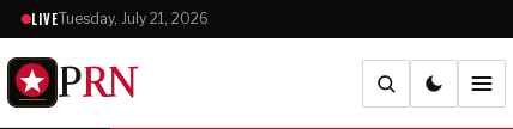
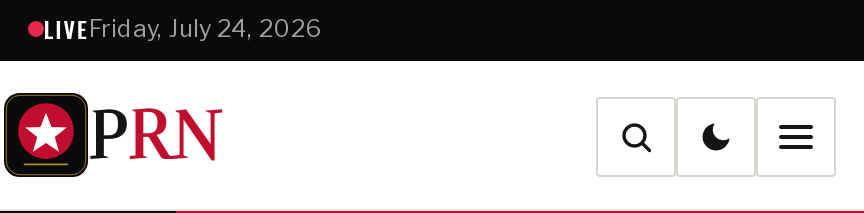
- LIVETuesday, July 21, 2026
+ LIVEFriday, July 24, 2026
